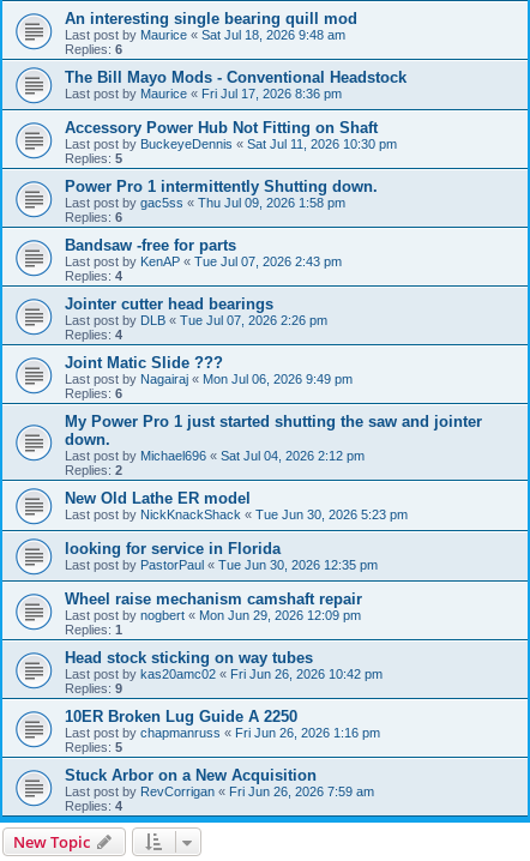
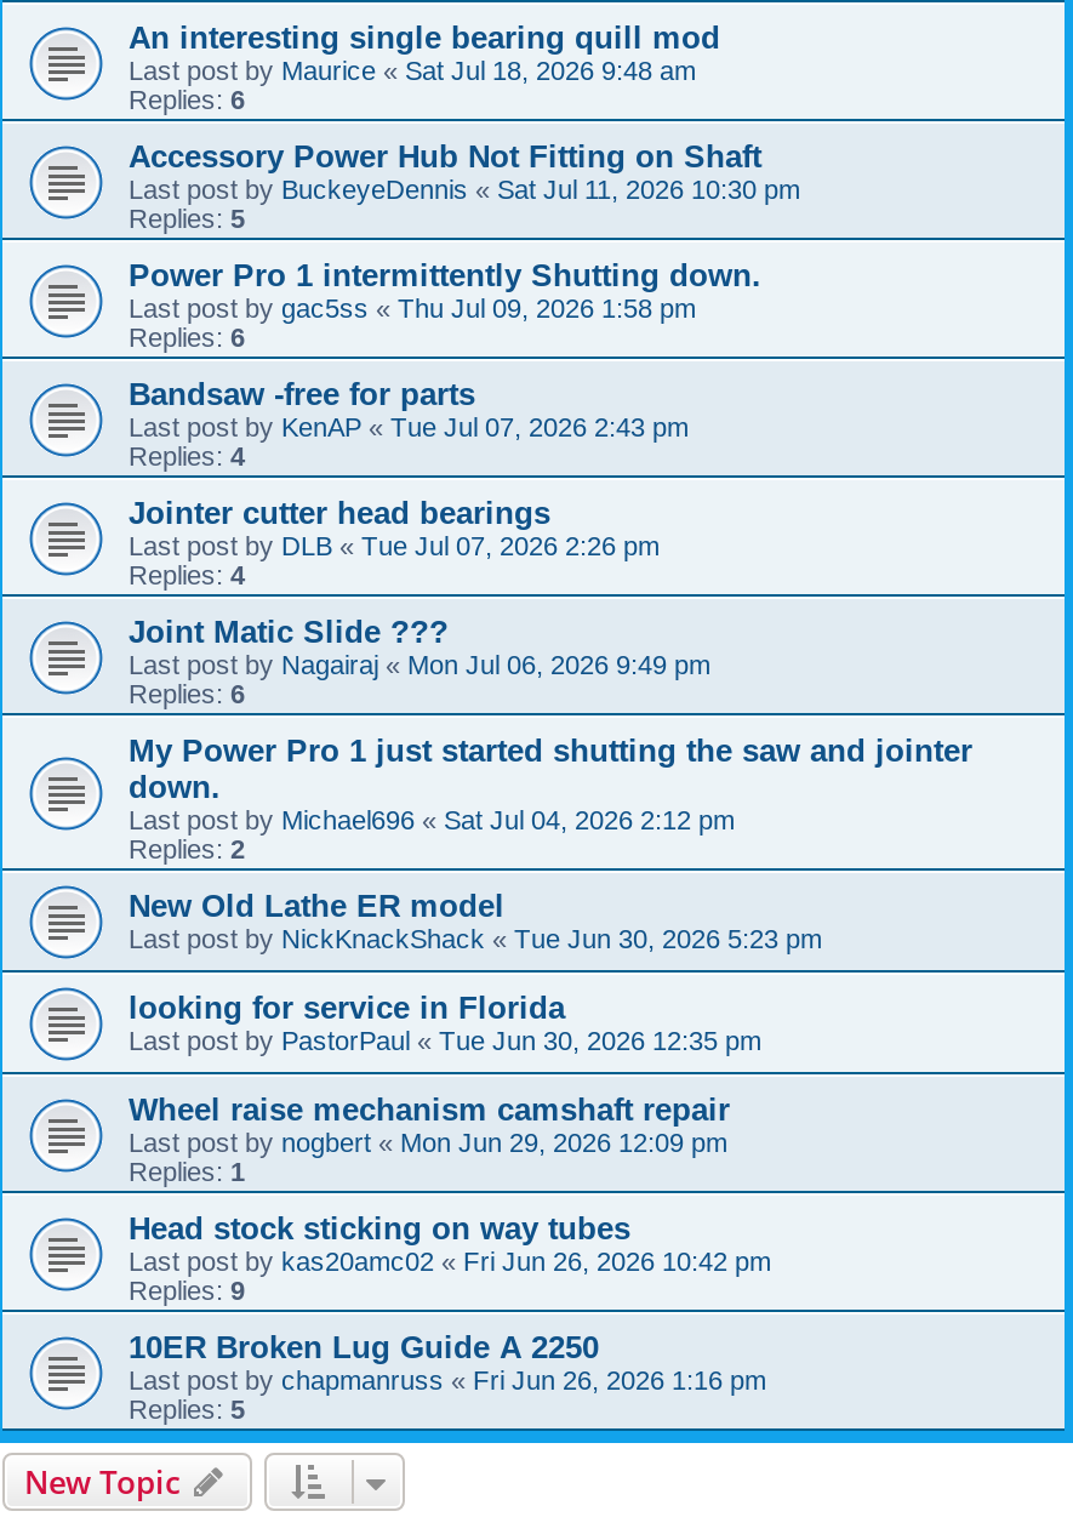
- The Bill Mayo Mods - Conventional Headstock
- Last post by Maurice «Fri Jul 17, 2026 8:36 pm

- Stuck Arbor on a New Acquisition
- Last post by RevCorrigan «Fri Jun 26, 2026 7:59 am
- Replies: 4
